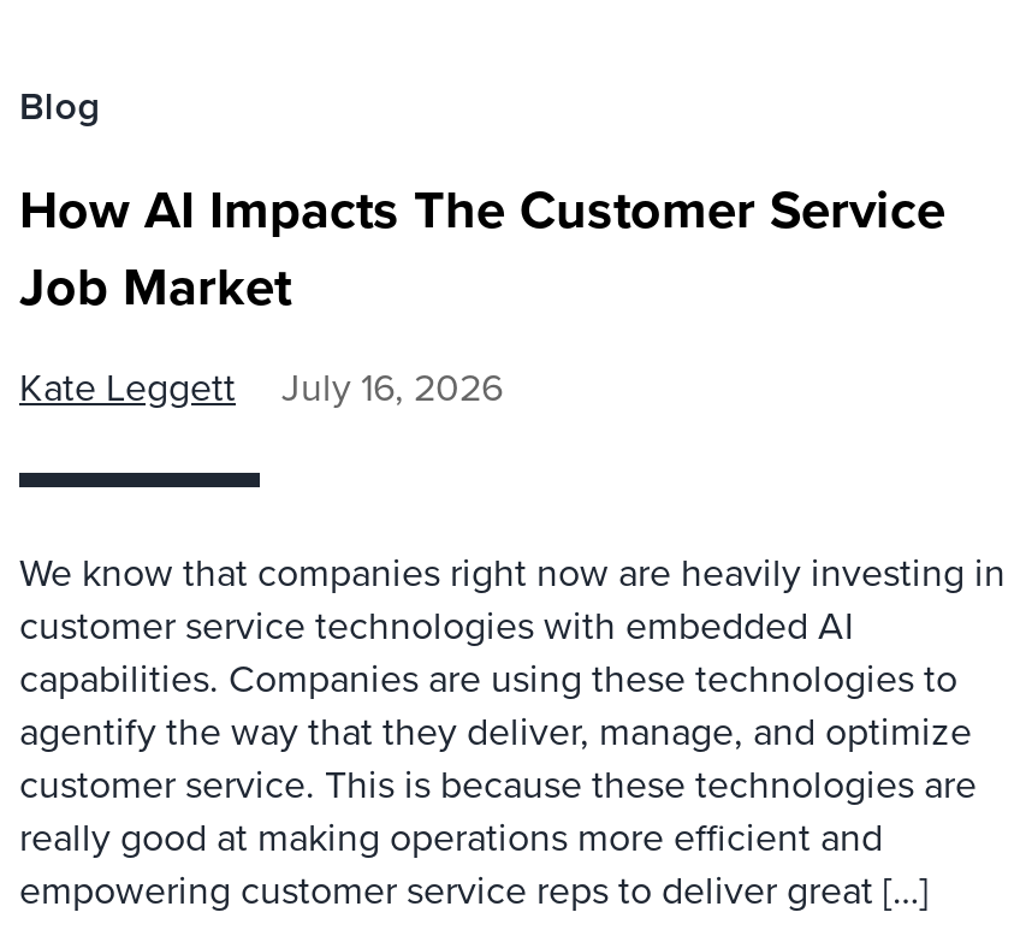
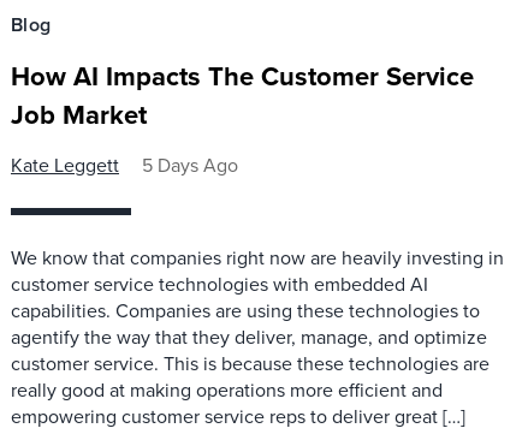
- Kate Leggett July 16, 2026
+ Kate Leggett 5 Days Ago
